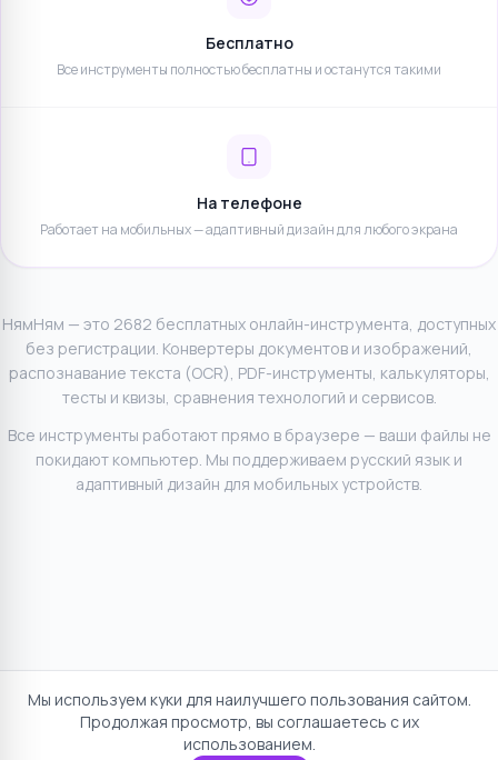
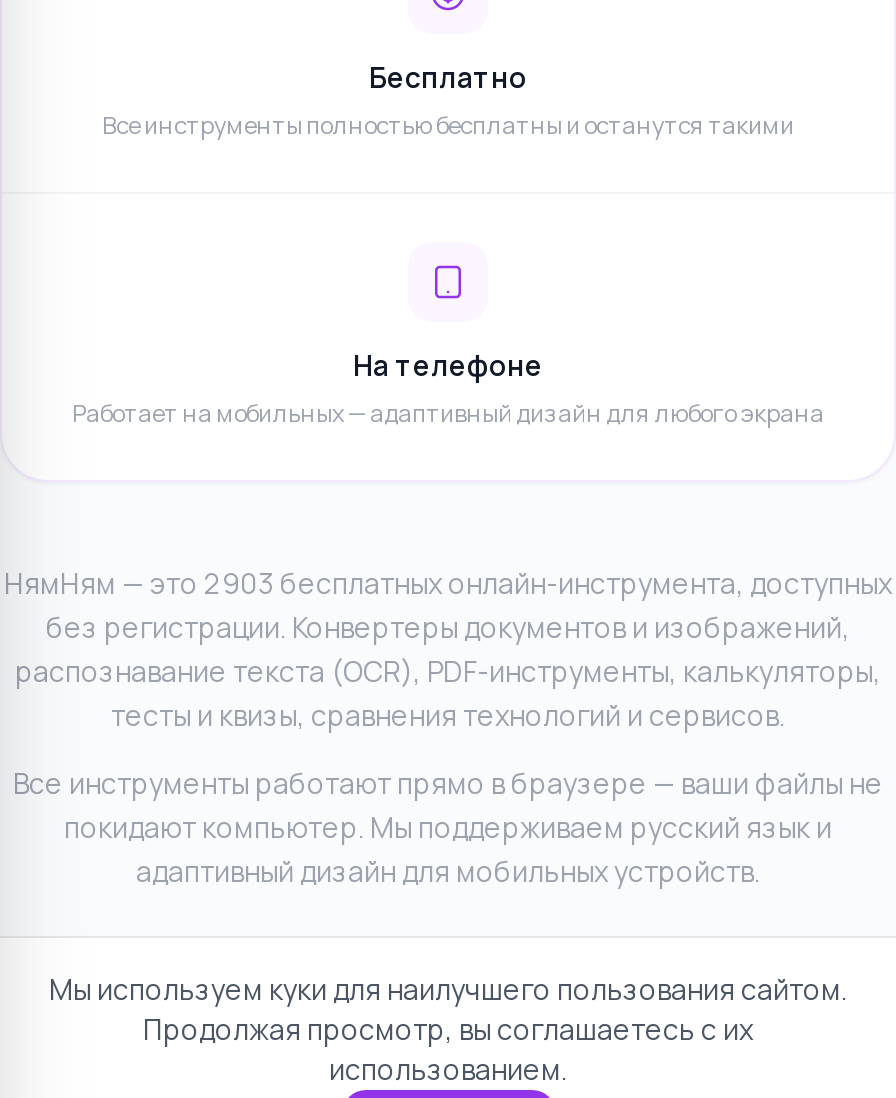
- НямНям — это 2682 бесплатных онлайн-инструмента, доступных
+ НямНям — это 2903 бесплатных онлайн-инструмента, доступных
